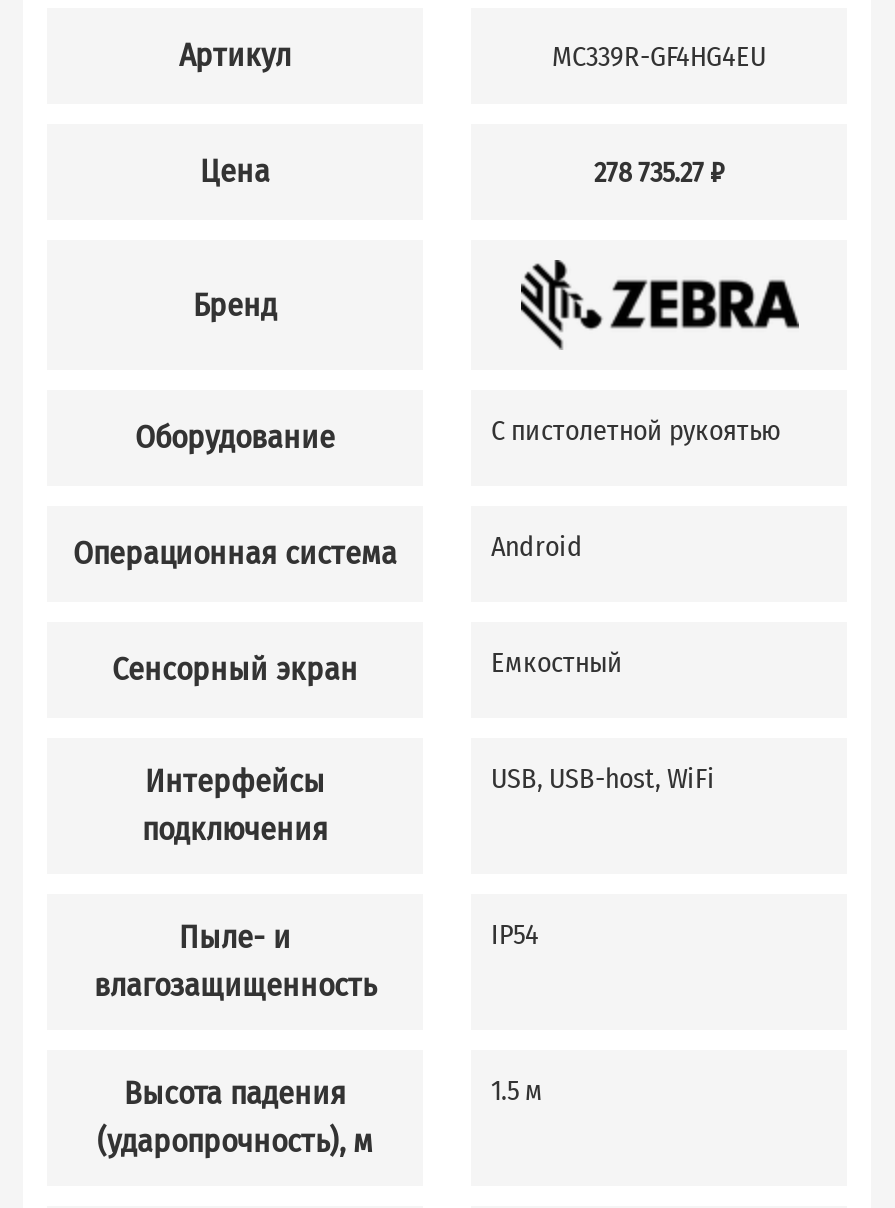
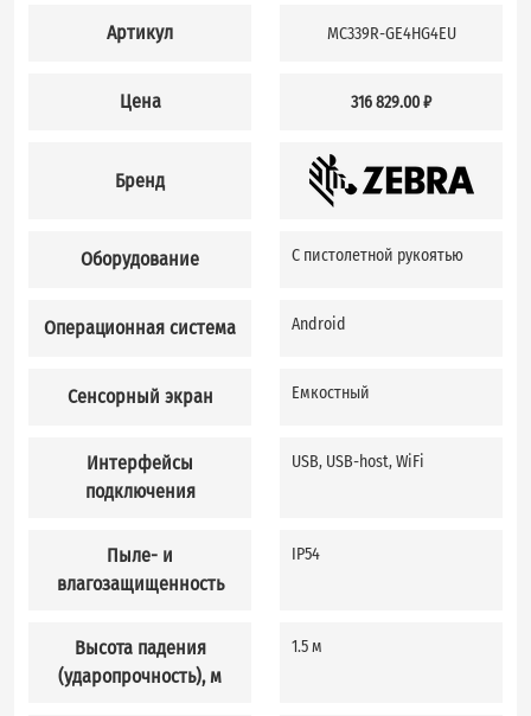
- MC339R-GF4HG4EU
+ MC339R-GE4HG4EU

- 278 735.27 ₽
+ 316 829.00 ₽
